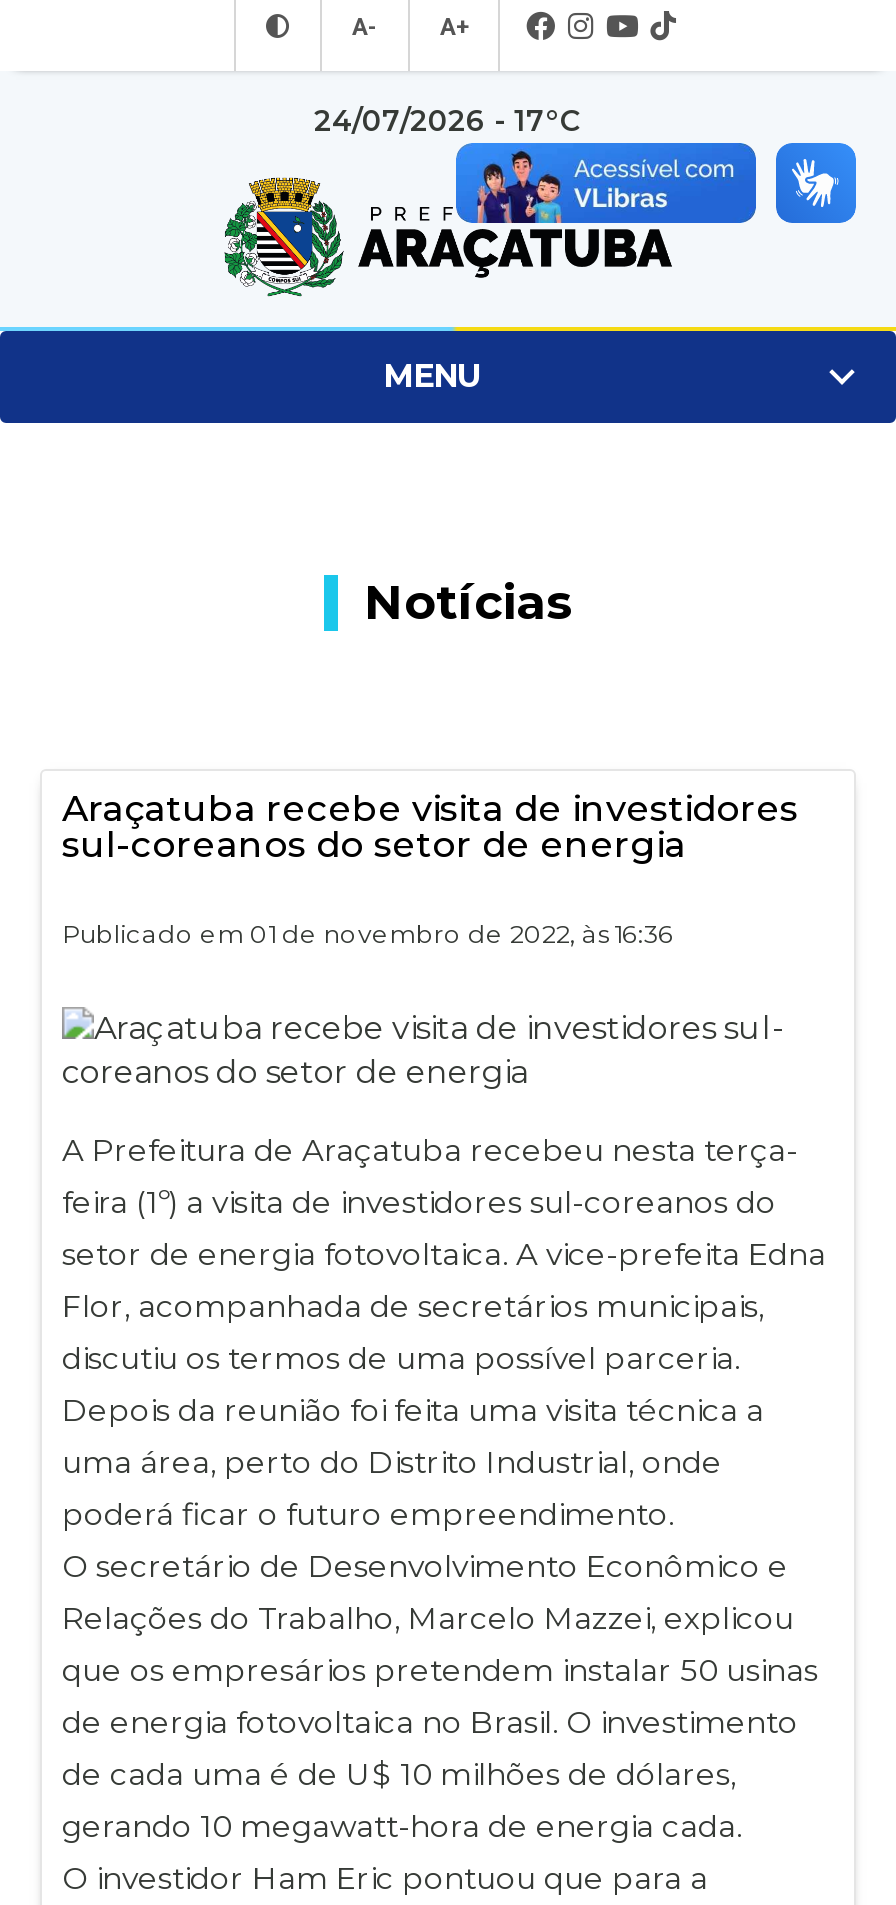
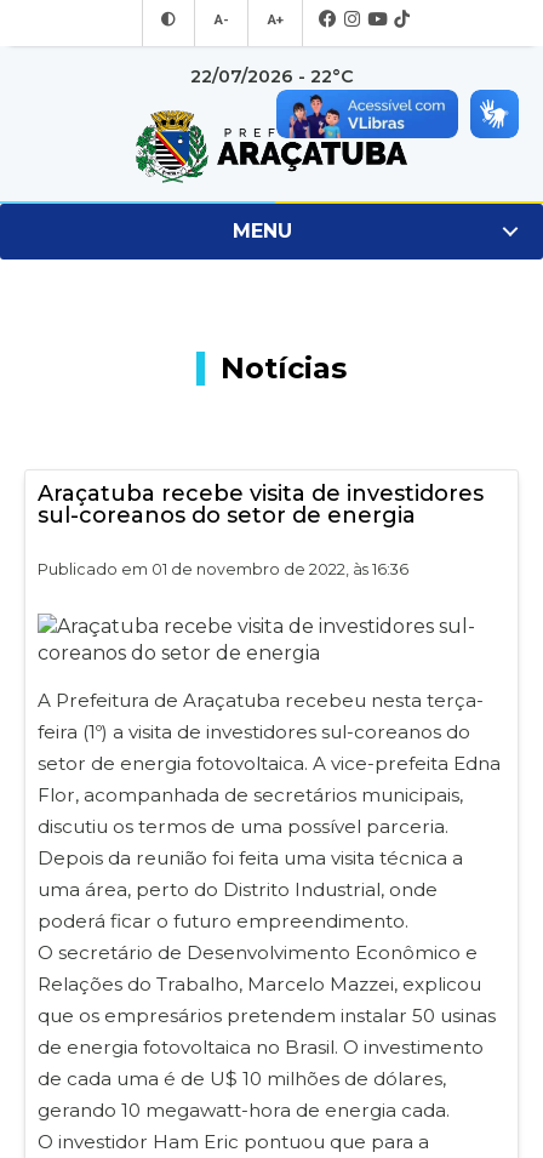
- 24/07/2026 - 17°C
+ 22/07/2026 - 22°C
